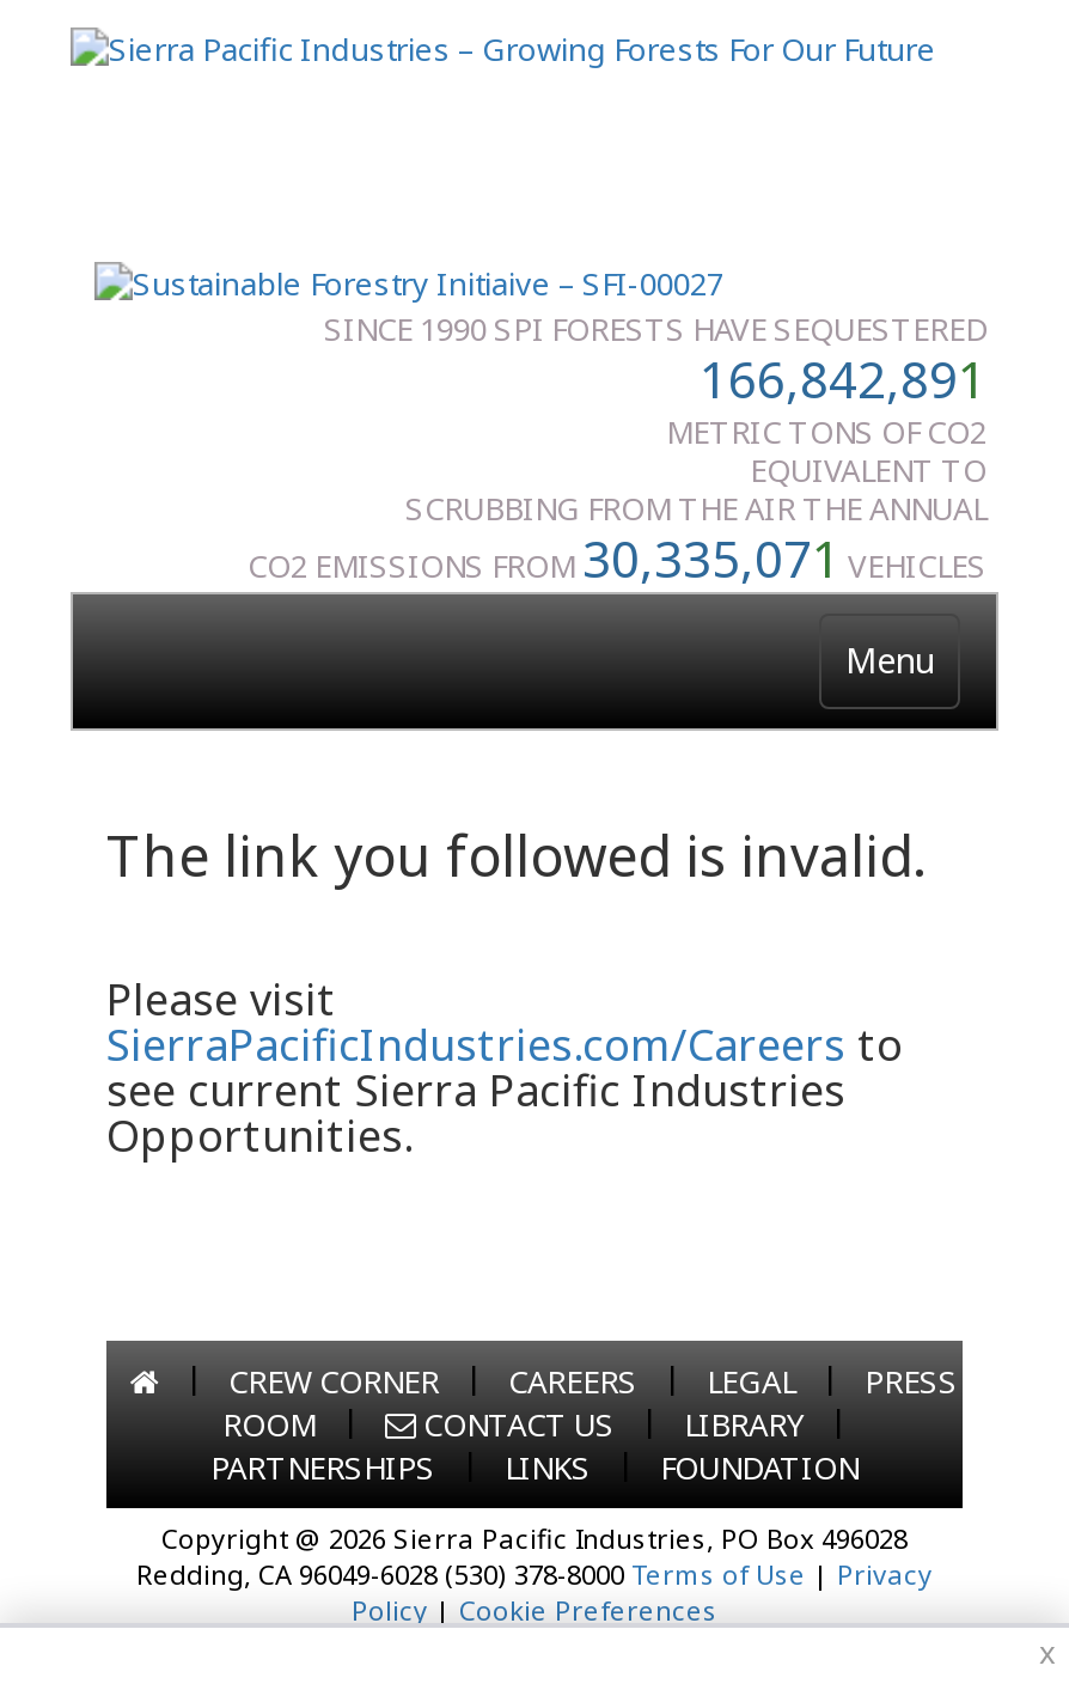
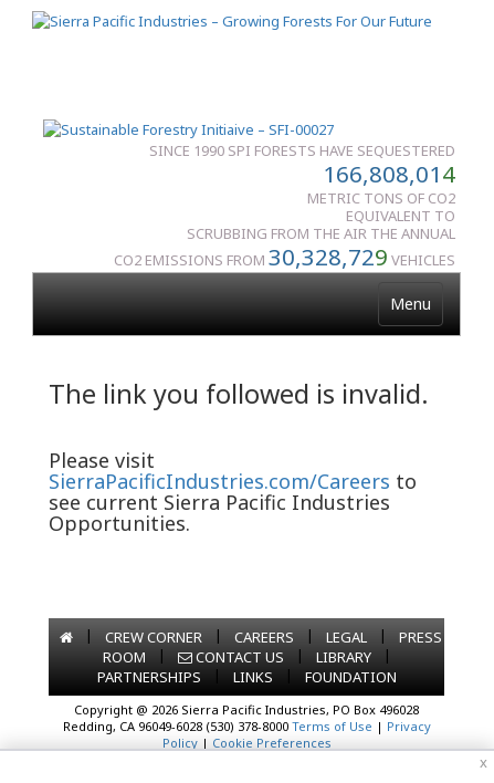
- 166,842,891
+ 166,808,014

- CO2 EMISSIONS FROM30,335,071 VEHICLES
+ CO2 EMISSIONS FROM30,328,729 VEHICLES
